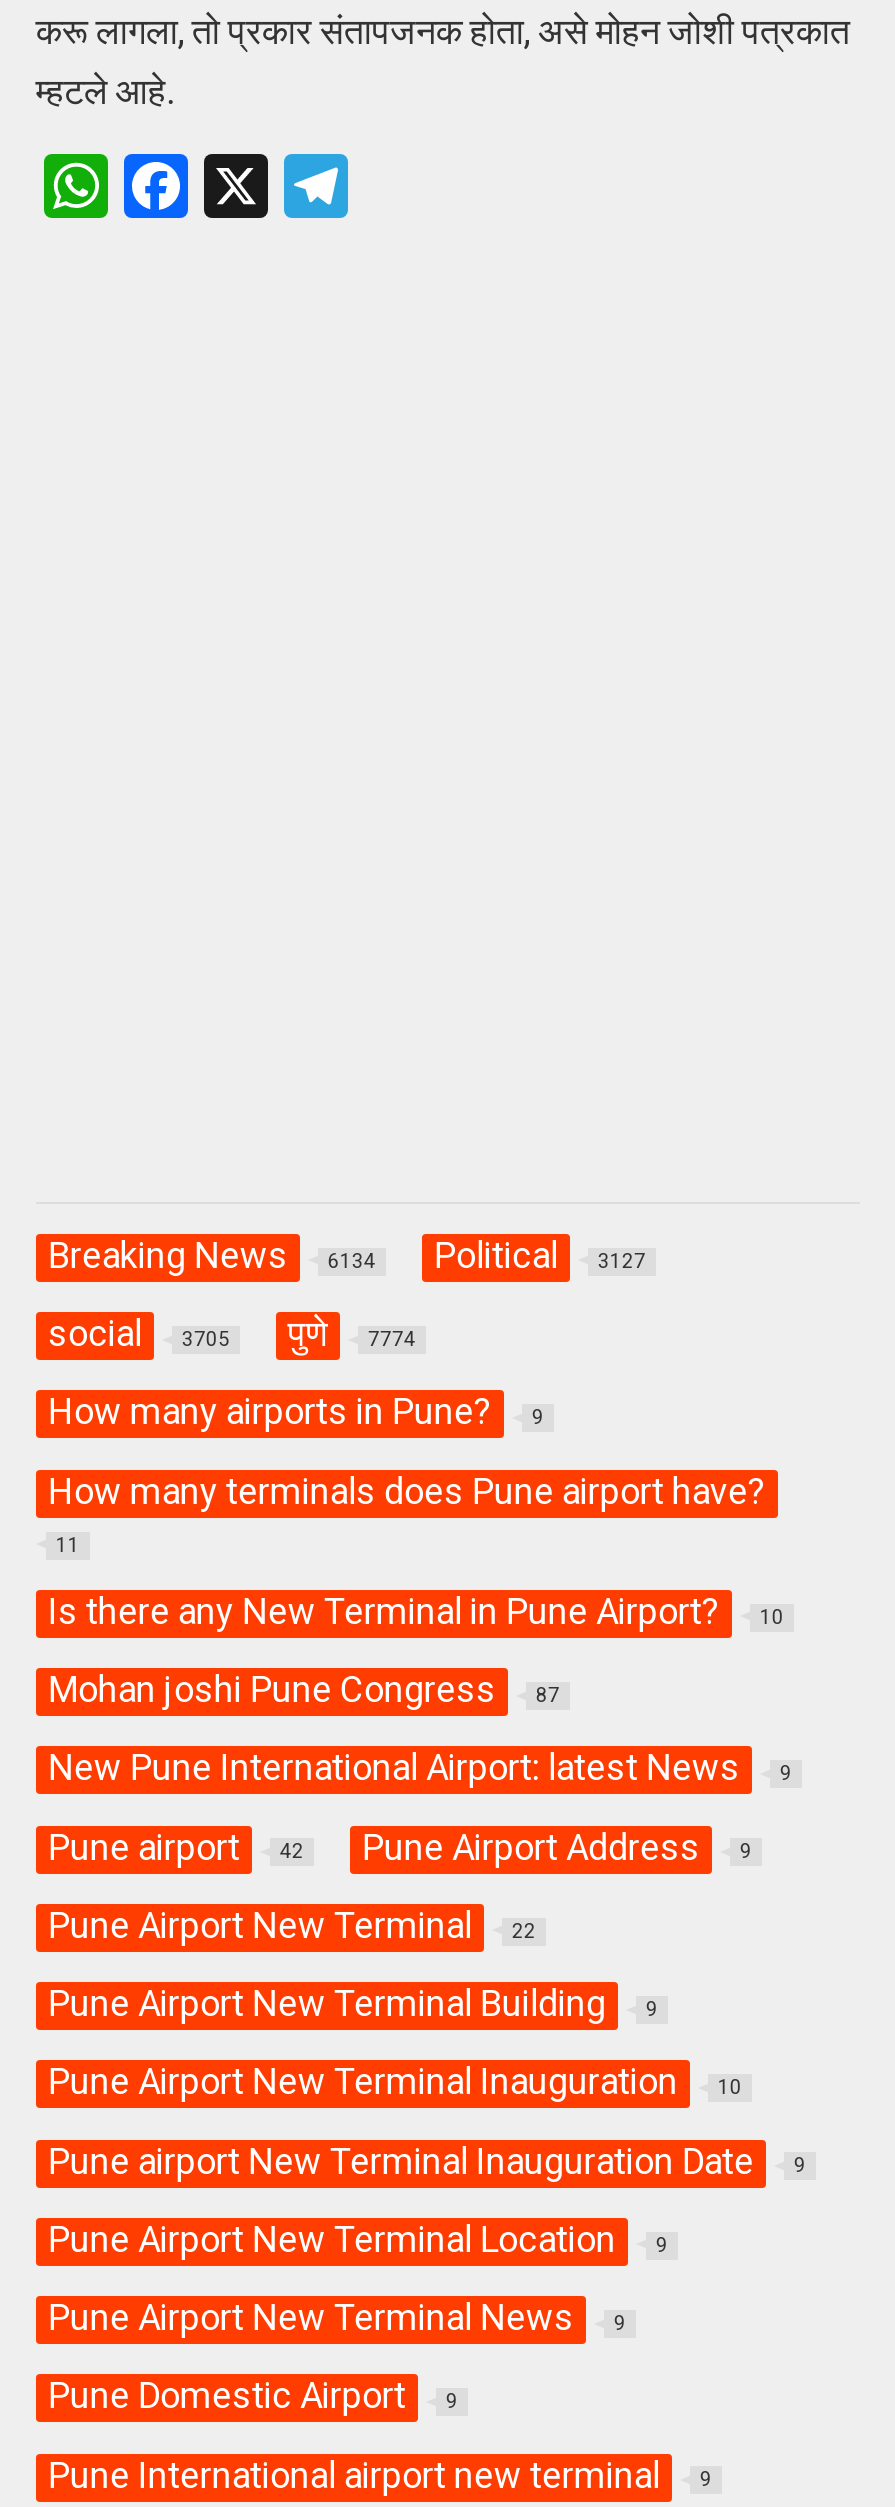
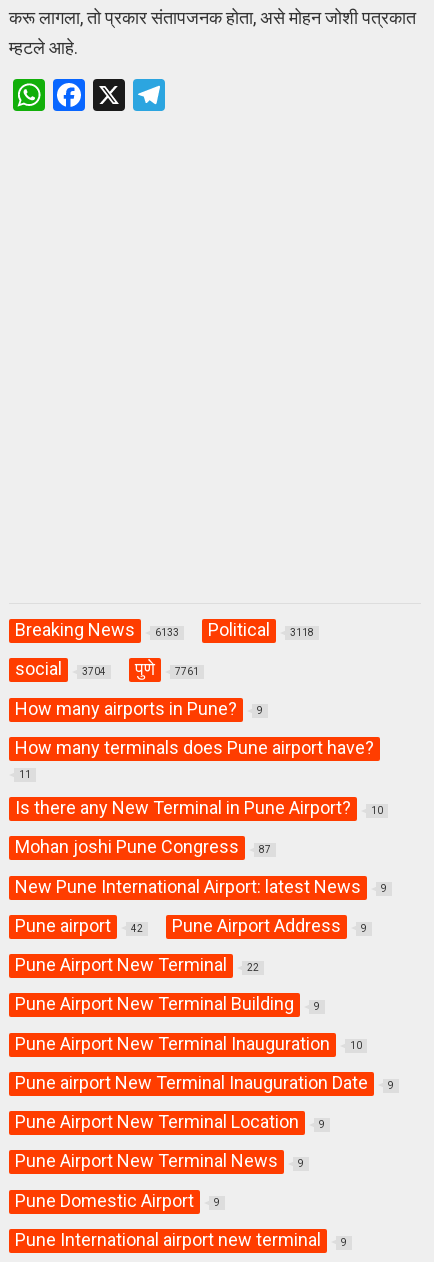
- Breaking News 6134
+ Breaking News 6133

- Political 3127
+ Political 3118

- social 3705
+ social 3704

- पुणे 7774
+ पुणे 7761
